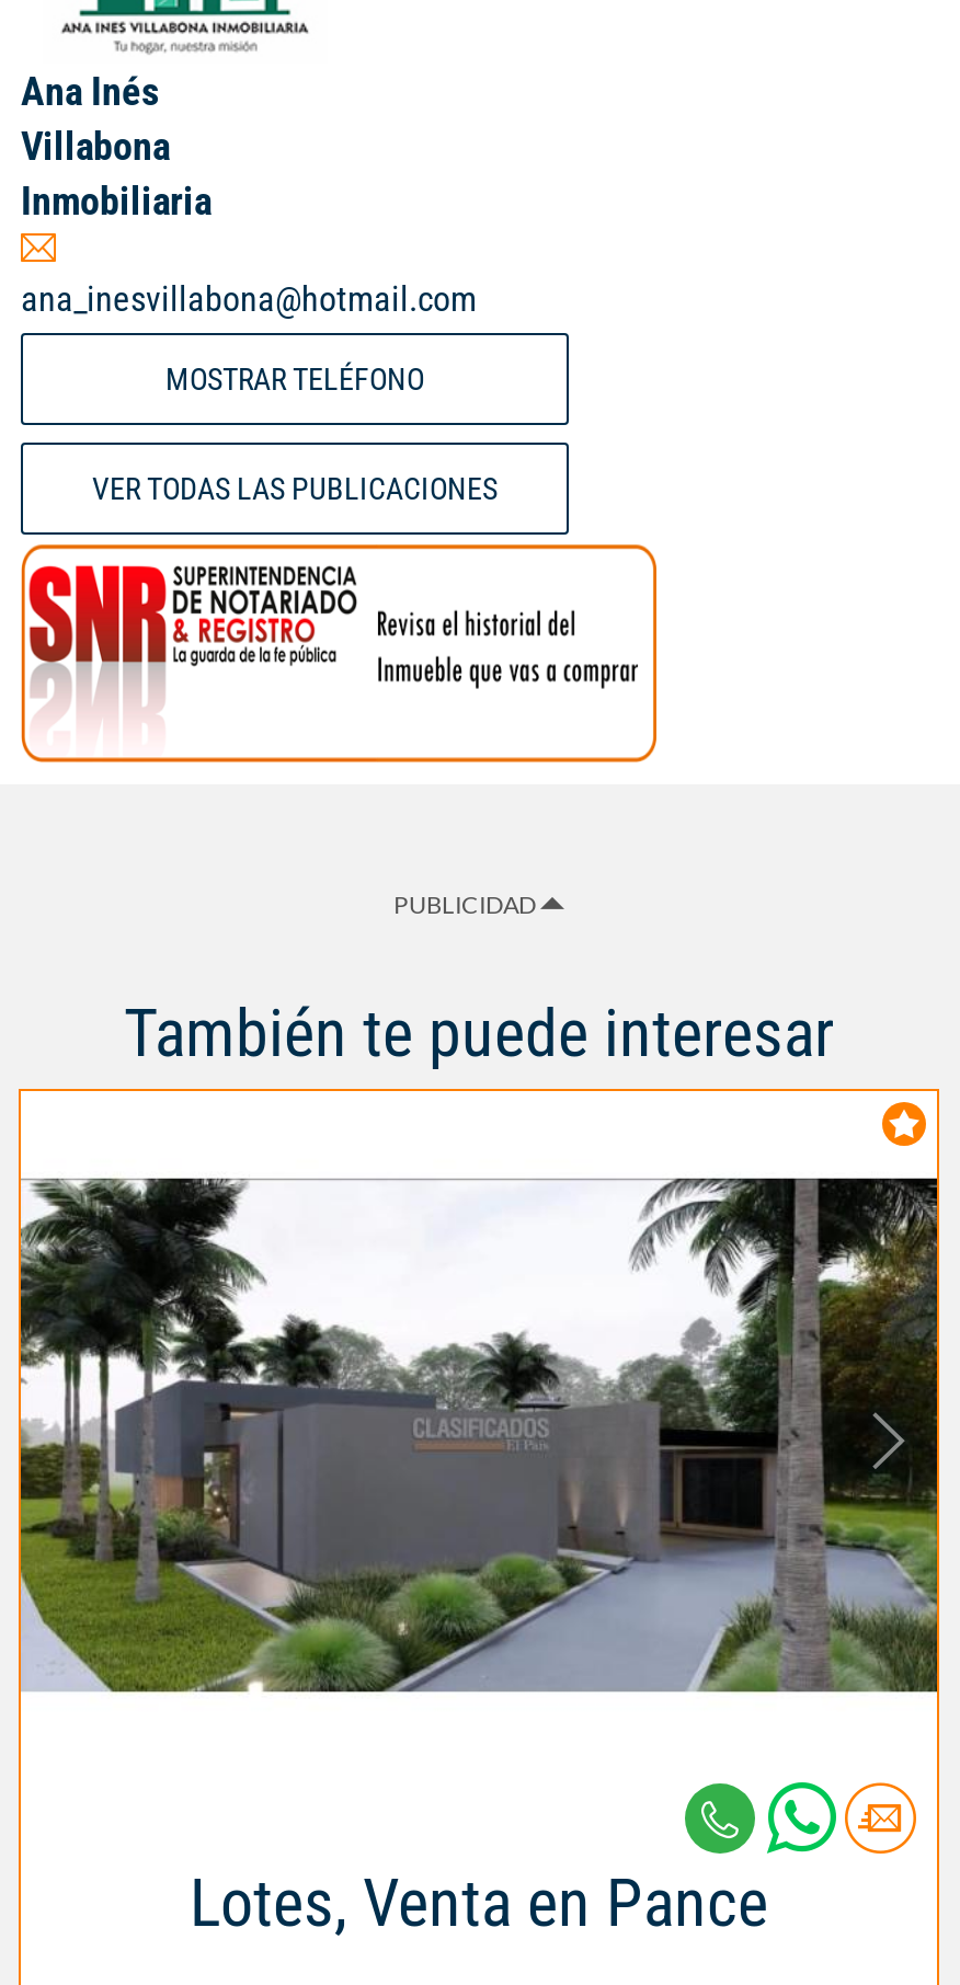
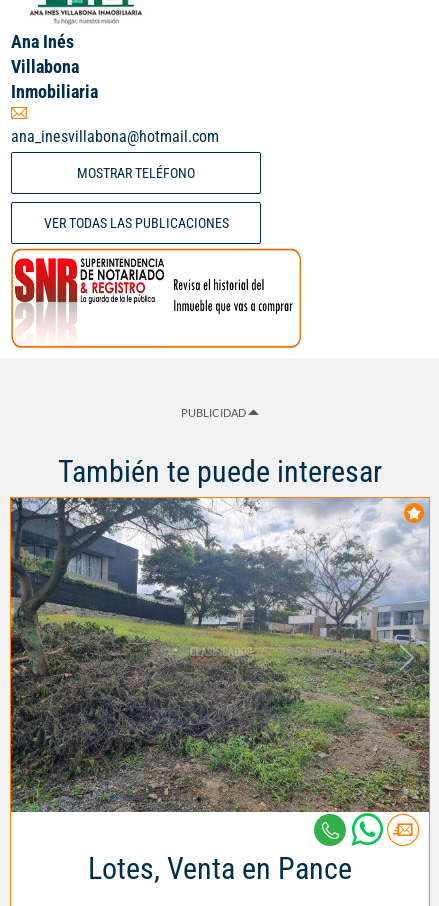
- [image]
+ [image]
